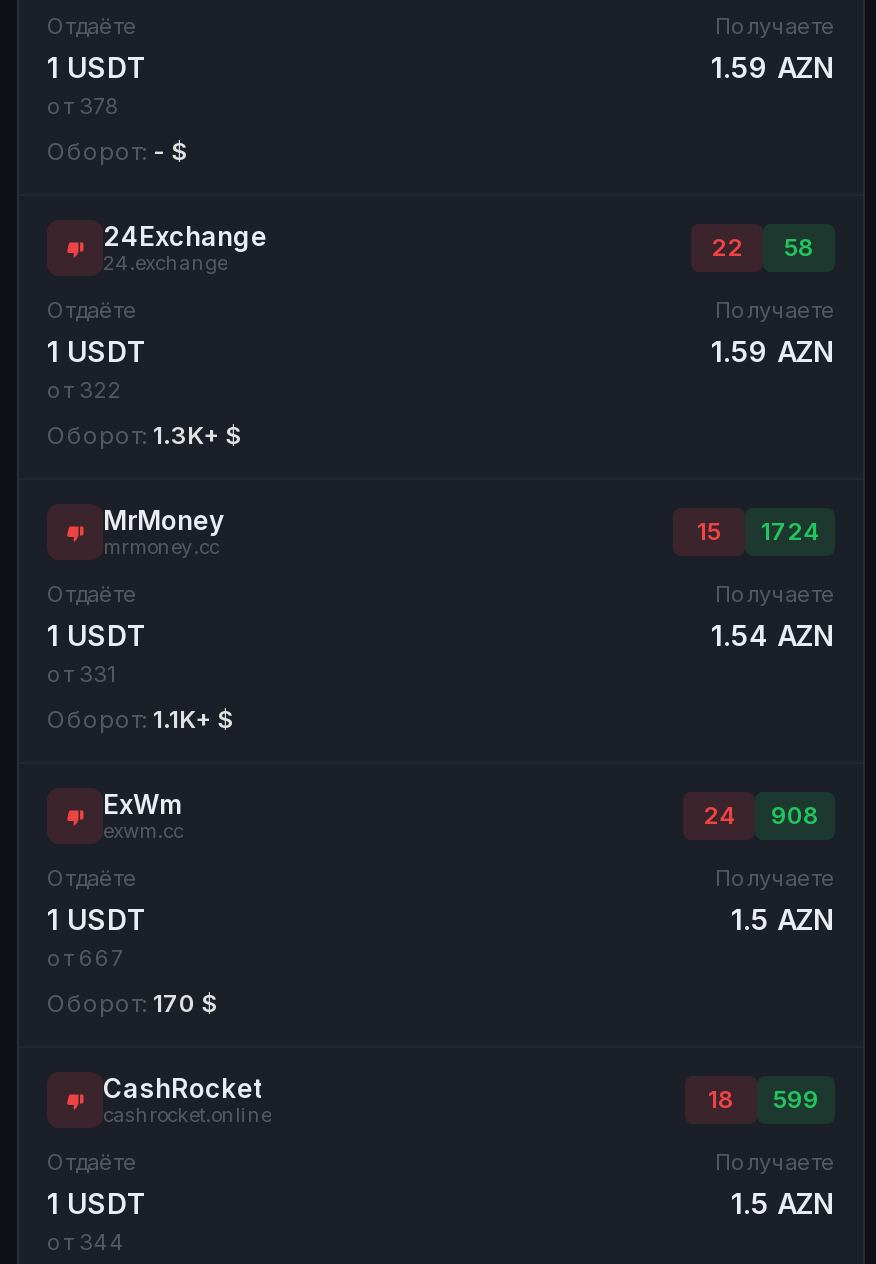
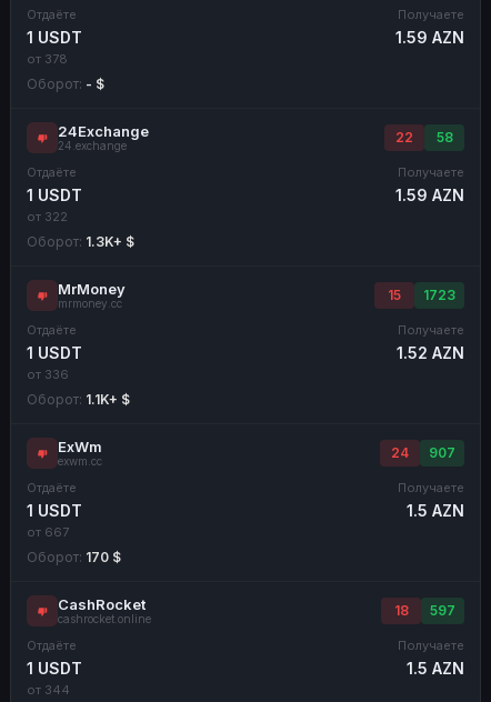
- 15 1724
+ 15 1723

- 1.54 AZN
+ 1.52 AZN

- от 331
+ от 336

- 24 908
+ 24 907

- 18 599
+ 18 597
